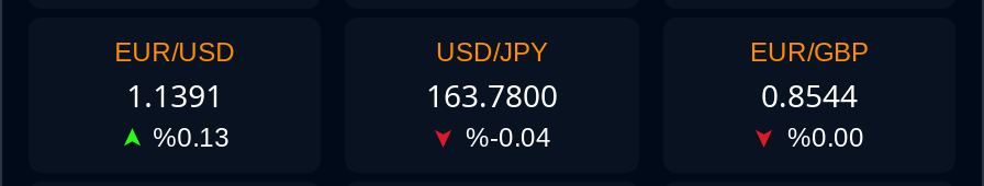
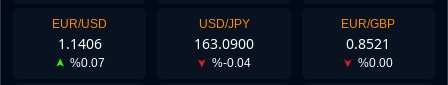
- 1.1391
+ 1.1406

- 163.7800
+ 163.0900

- 0.8544
+ 0.8521

- %0.13
+ %0.07
